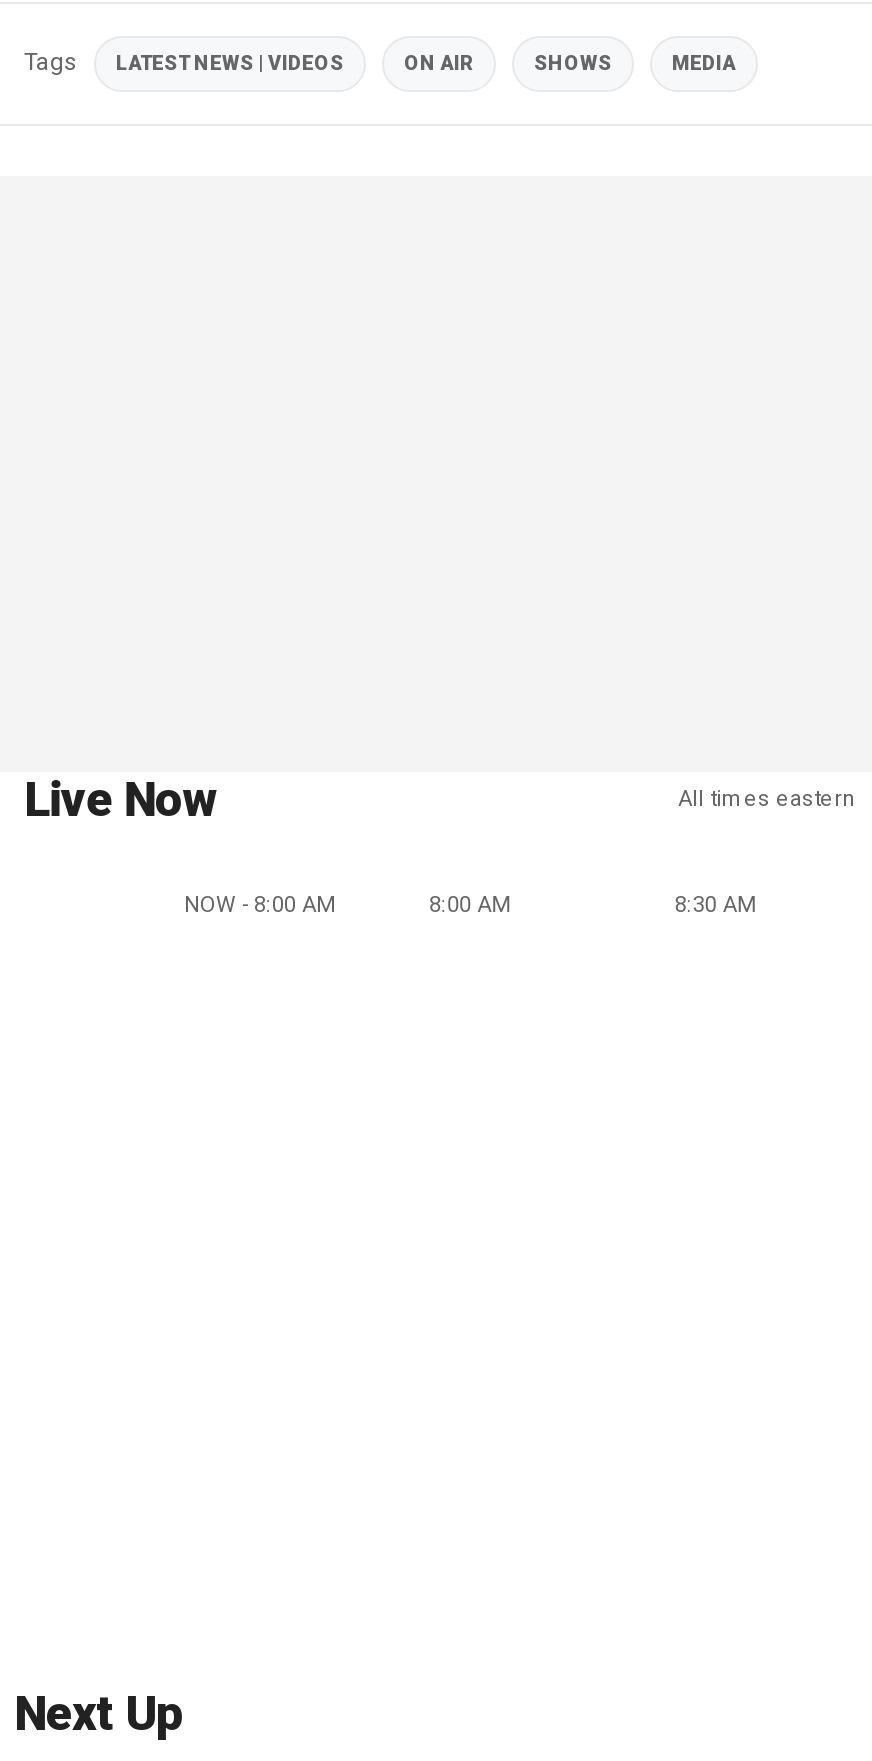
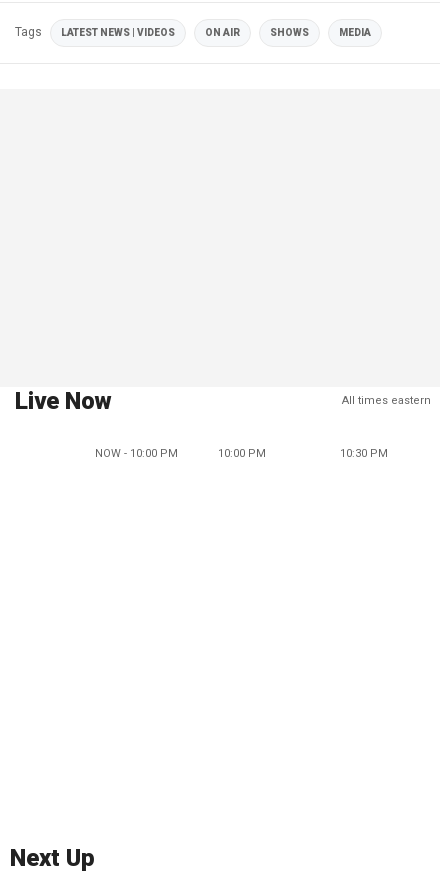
- NOW - 8:00 AM
- 8:00 AM
- 8:30 AM
+ NOW - 10:00 PM
+ 10:00 PM
+ 10:30 PM
